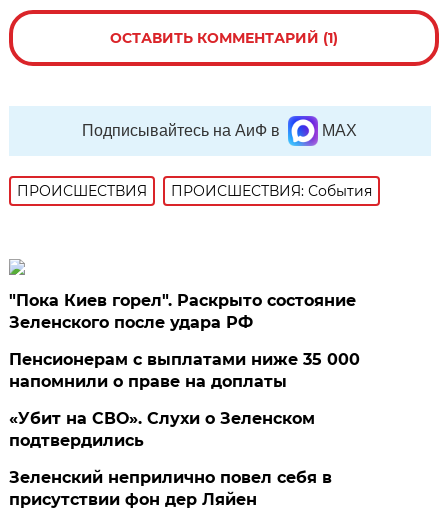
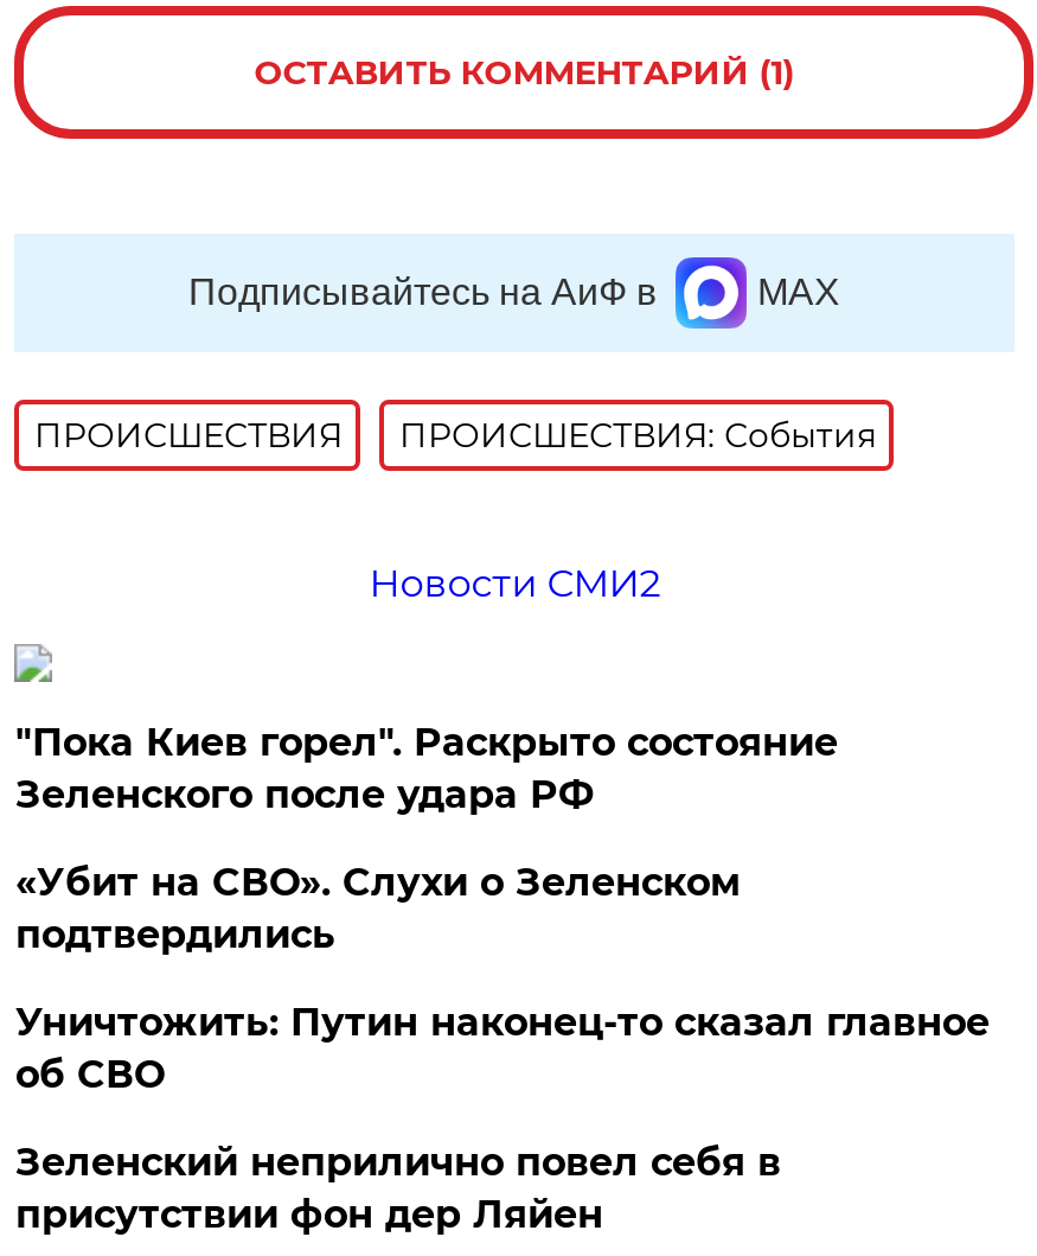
+ Новости СМИ2

- Пенсионерам с выплатами ниже 35 000
- напомнили о праве на доплаты

moved up: «Убит на СВО». Слухи о Зеленском | подтвердились

+ Уничтожить: Путин наконец-то сказал главное
+ об СВО
